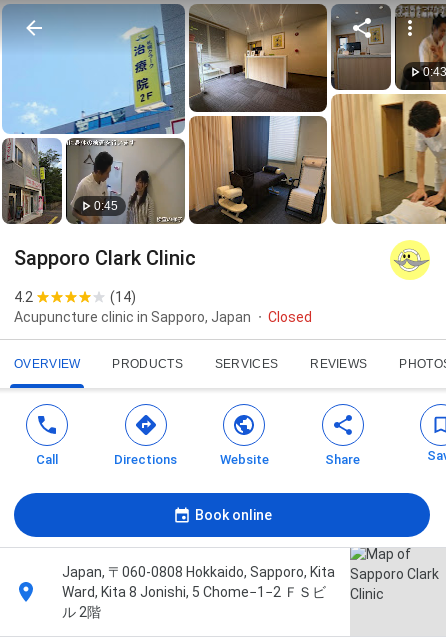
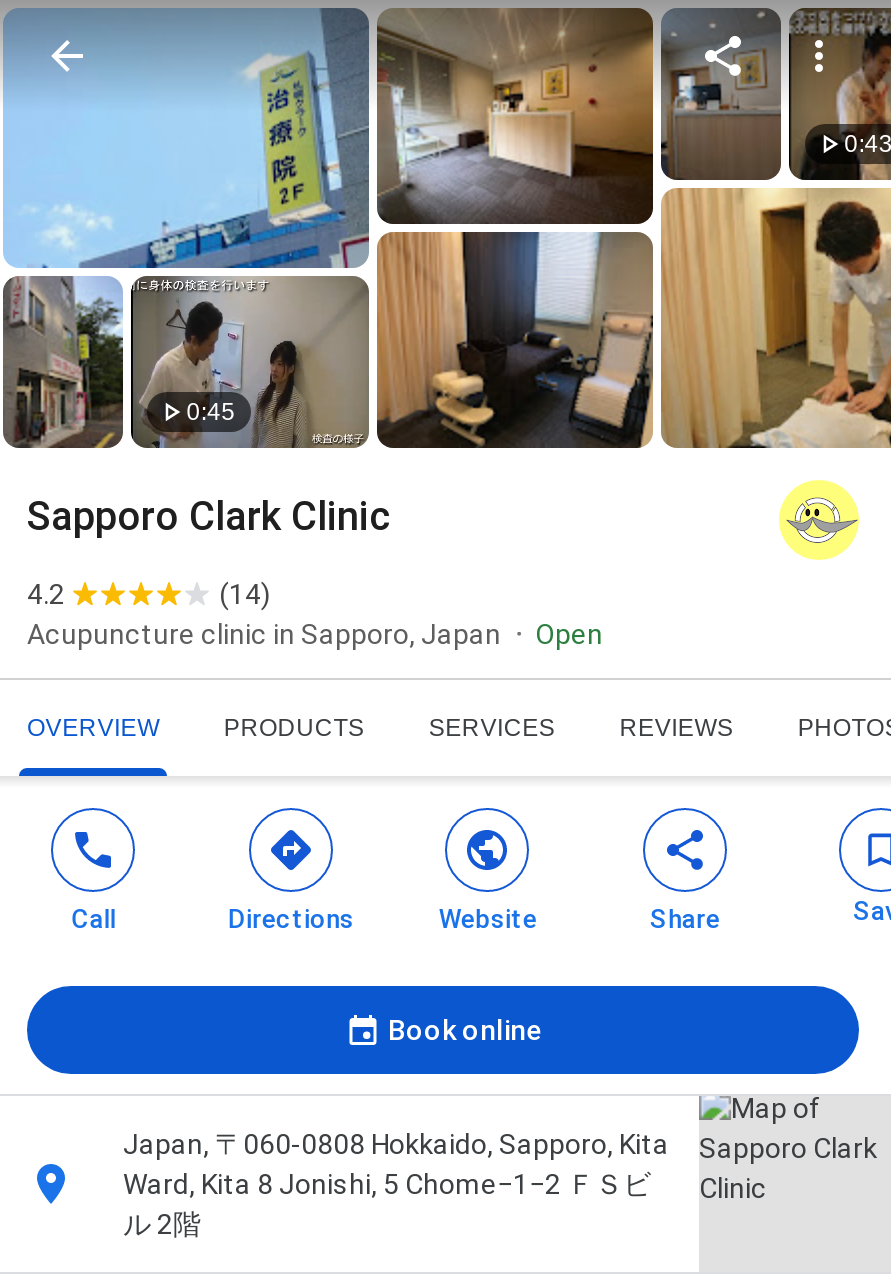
- Closed
+ Open
